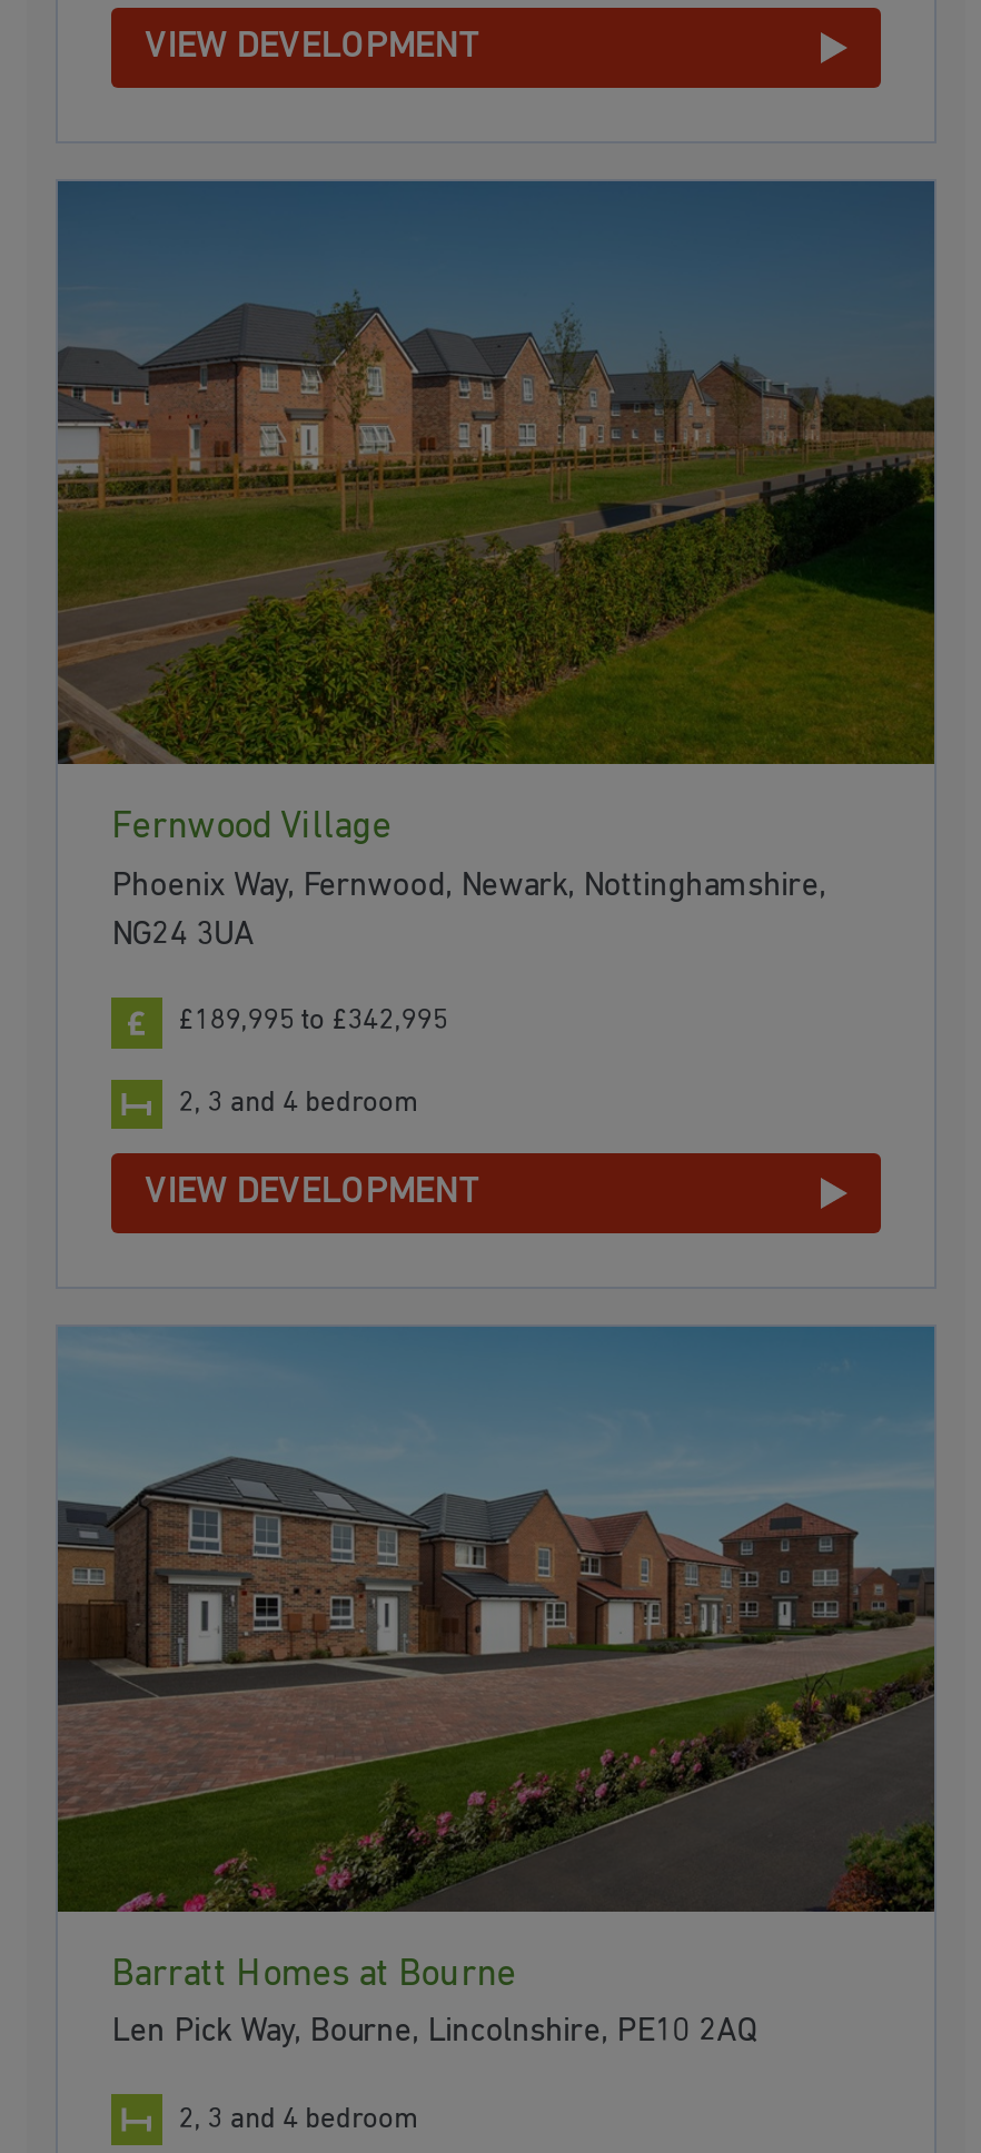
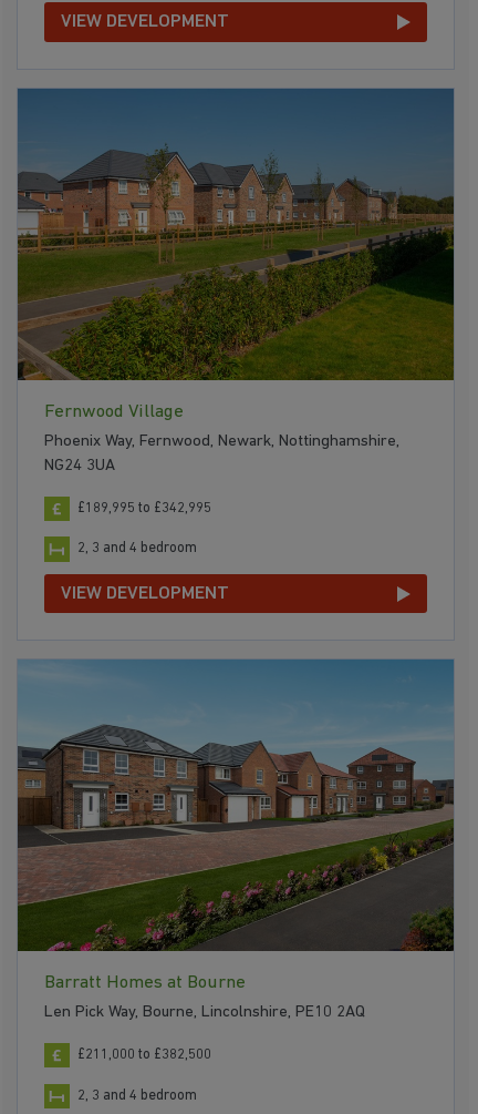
+ £211,000 to £382,500
